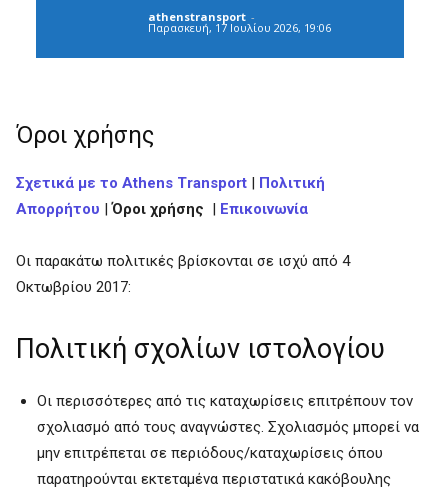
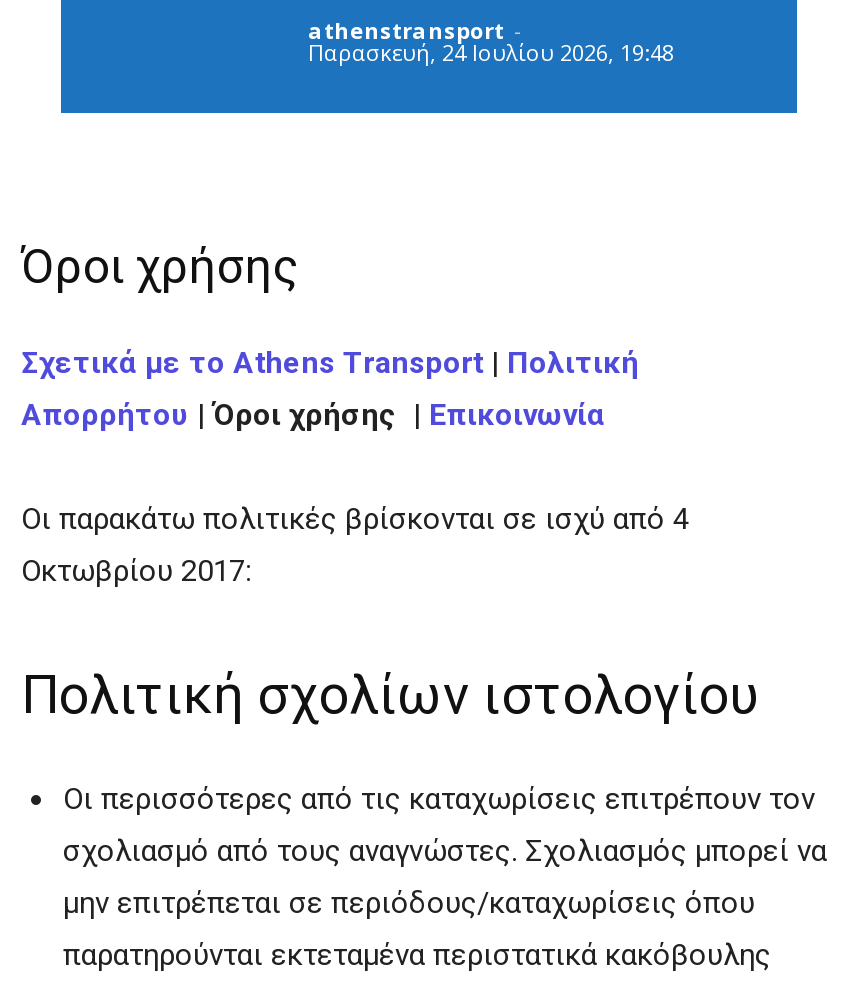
- Παρασκευή, 17 Ιουλίου 2026, 19:06
+ Παρασκευή, 24 Ιουλίου 2026, 19:48
